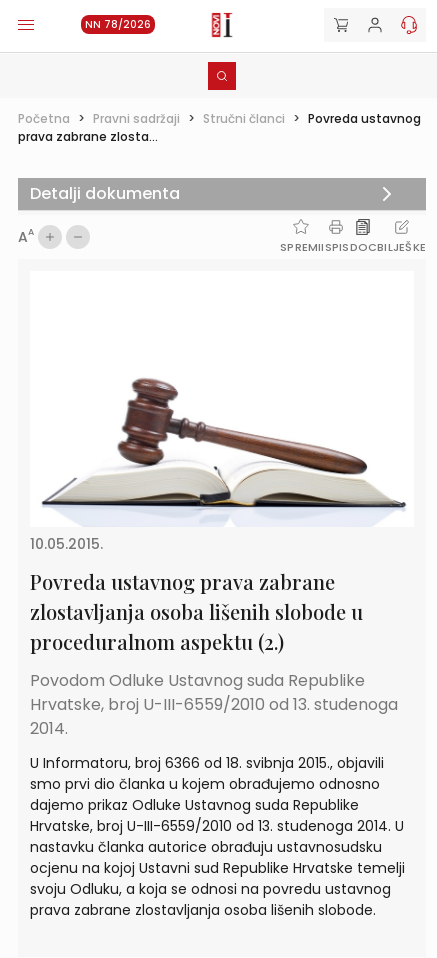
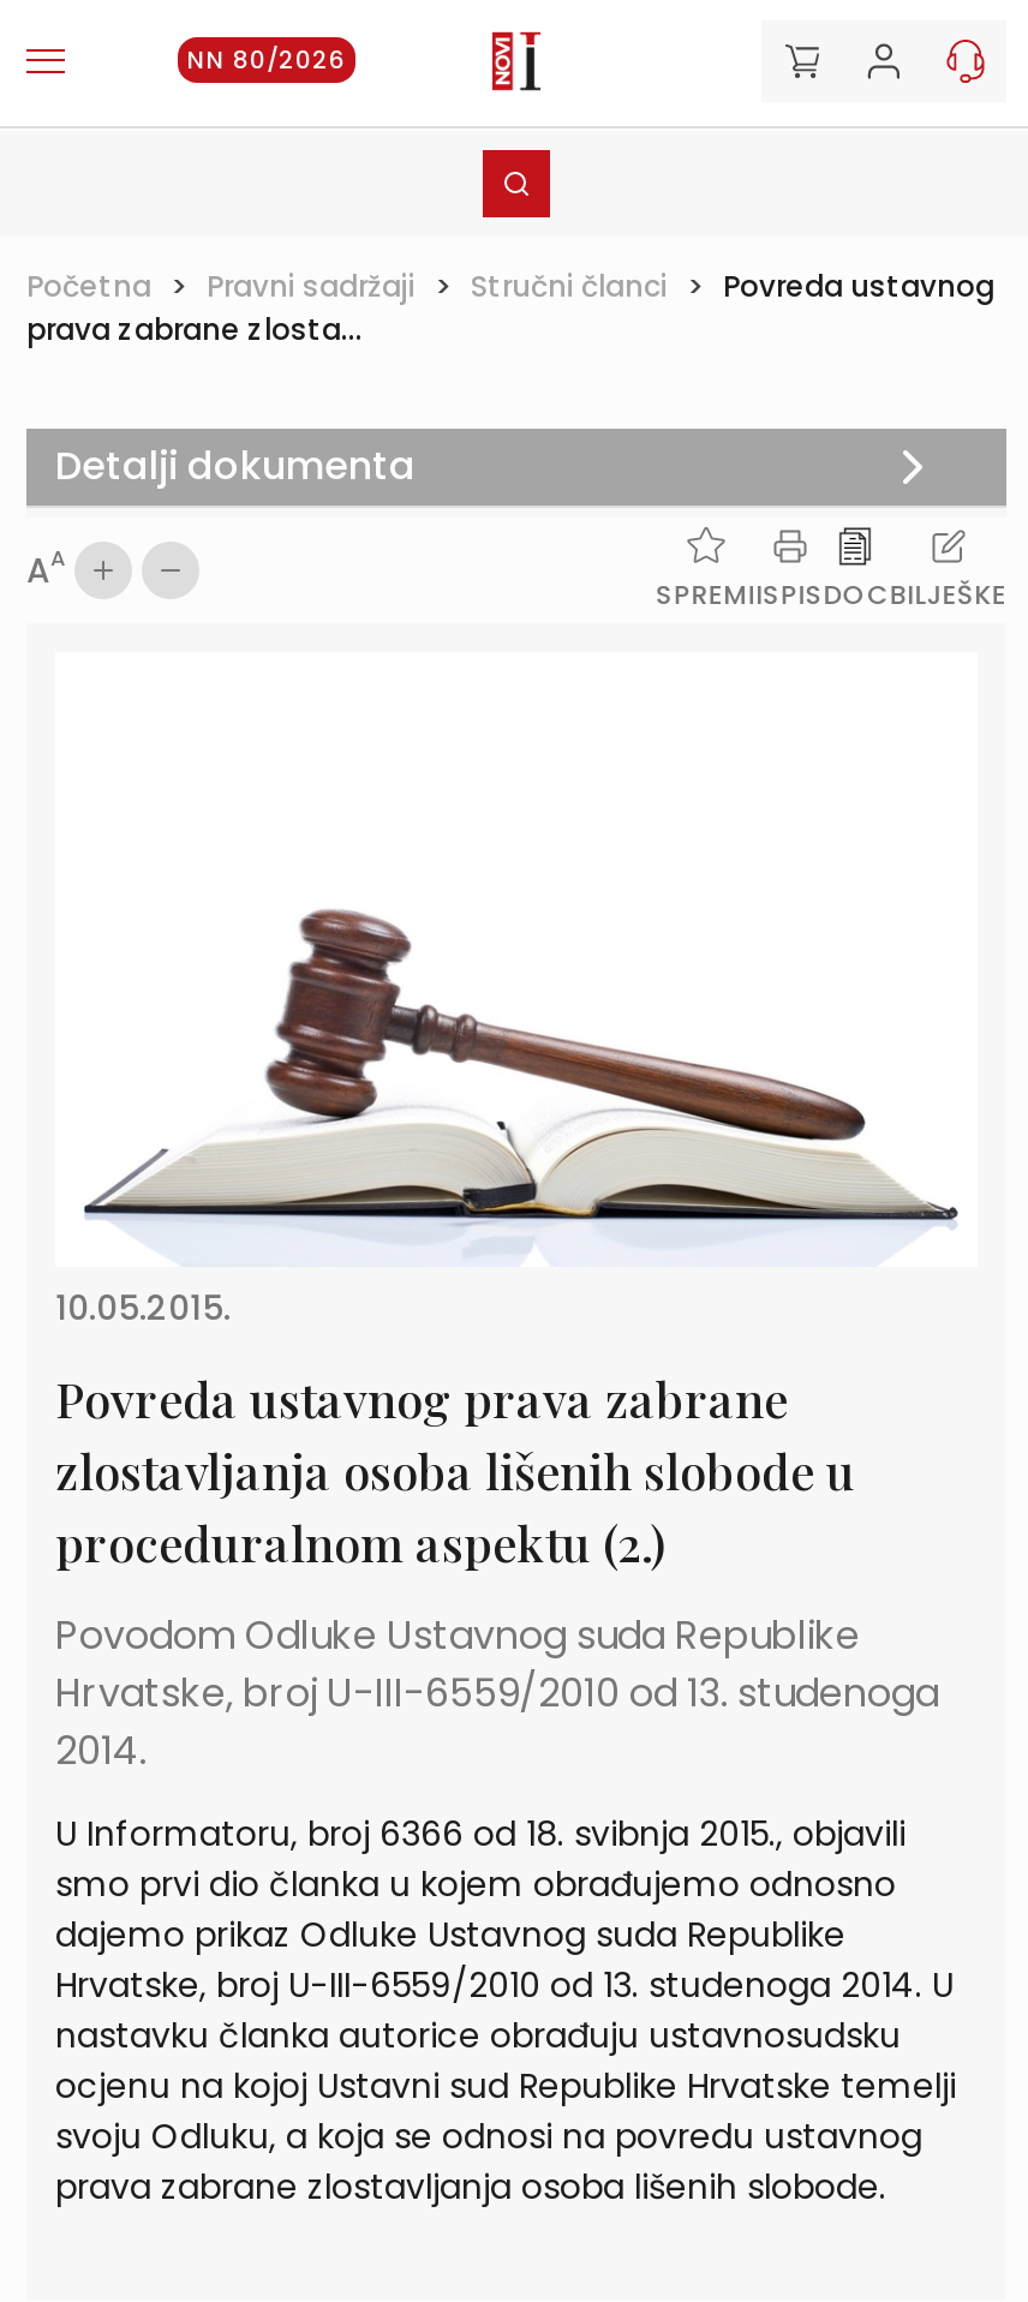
- NN 78/2026
+ NN 80/2026
